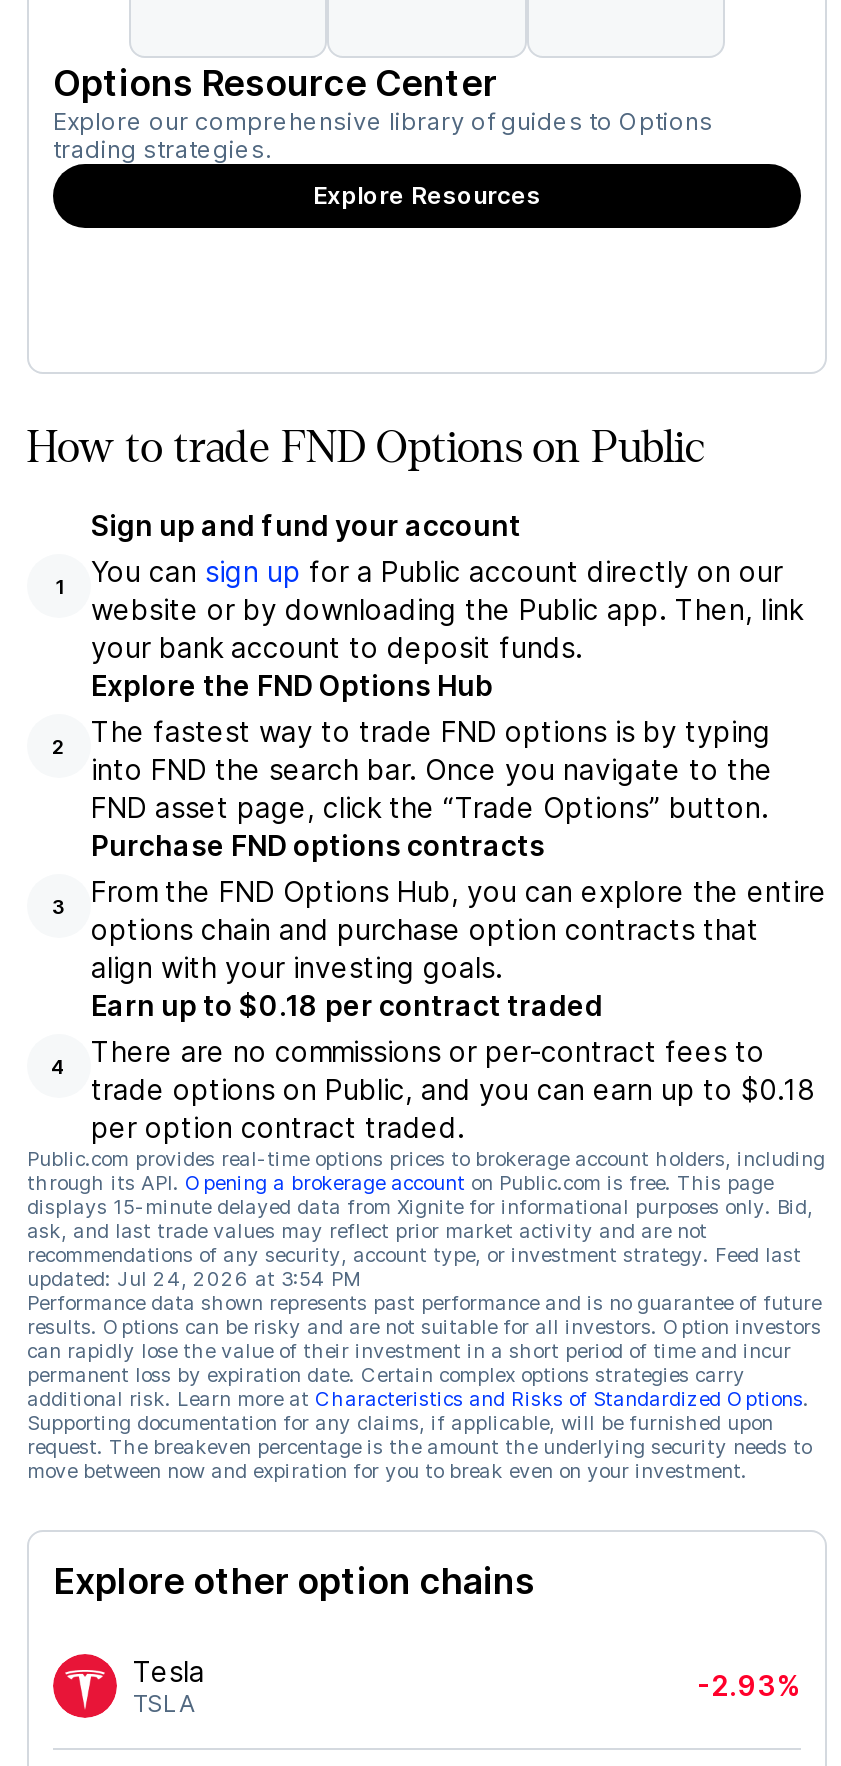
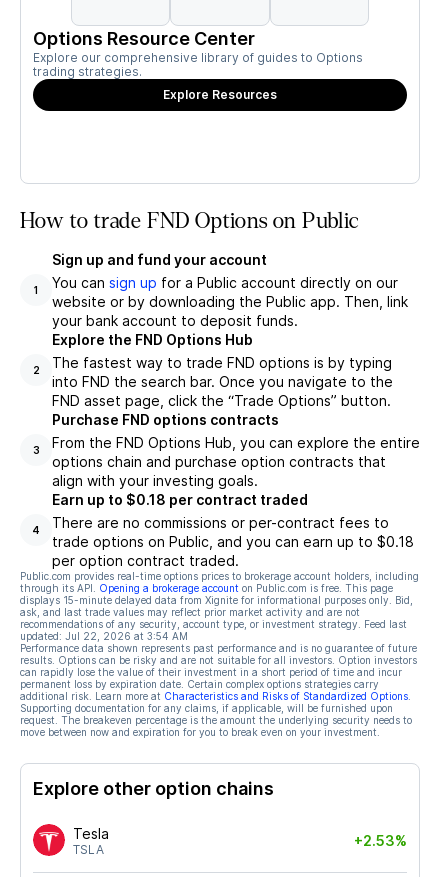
- updated: Jul 24, 2026 at 3:54 PM
+ updated: Jul 22, 2026 at 3:54 AM

- -2.93%
+ +2.53%
